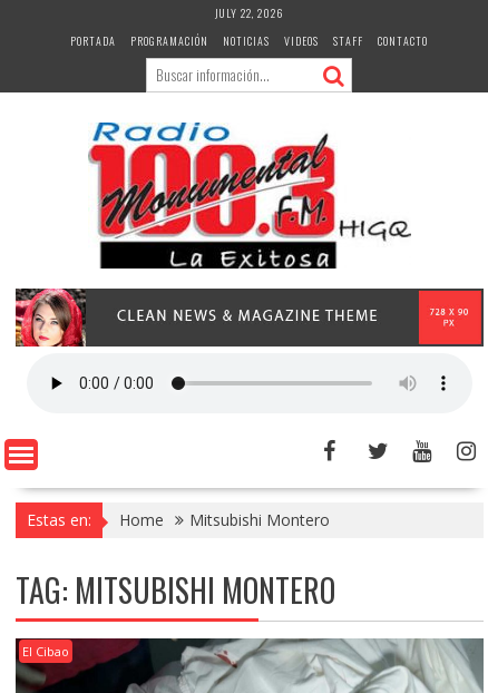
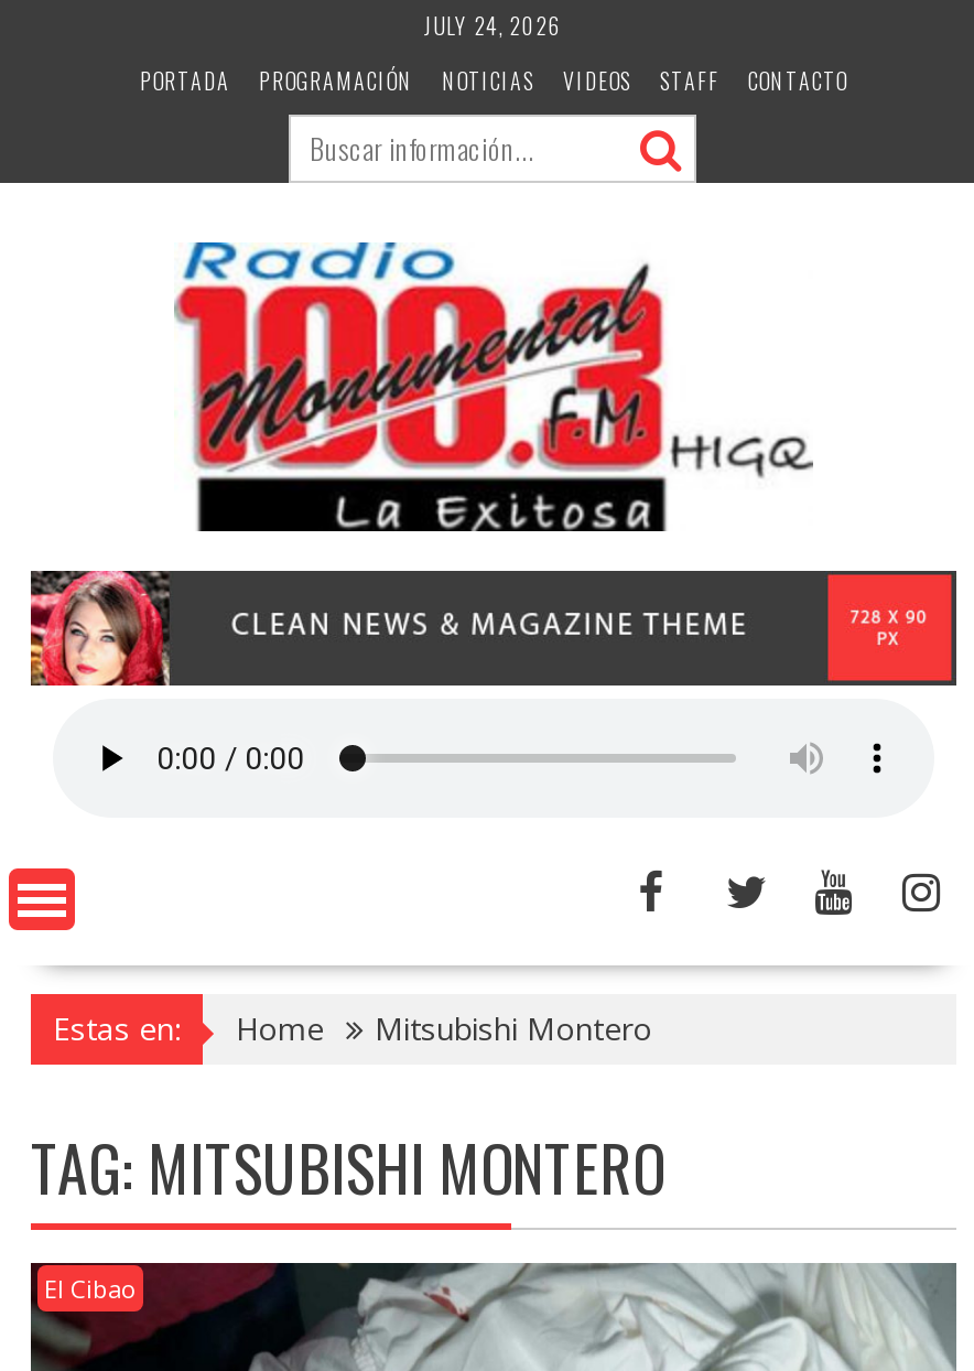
- JULY 22, 2026
+ JULY 24, 2026
